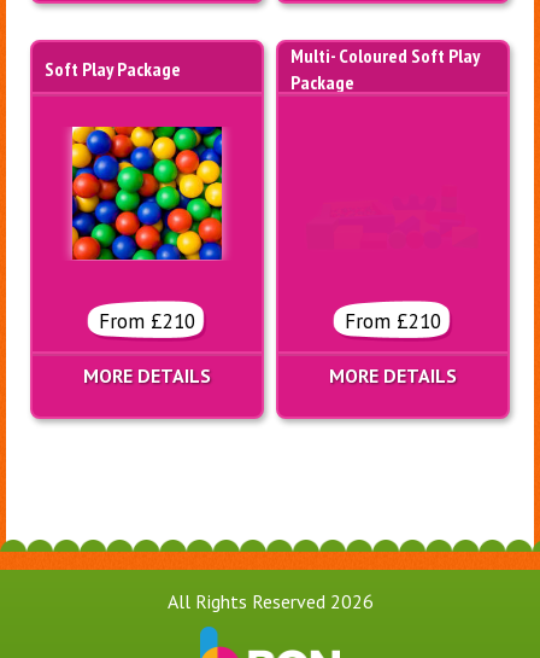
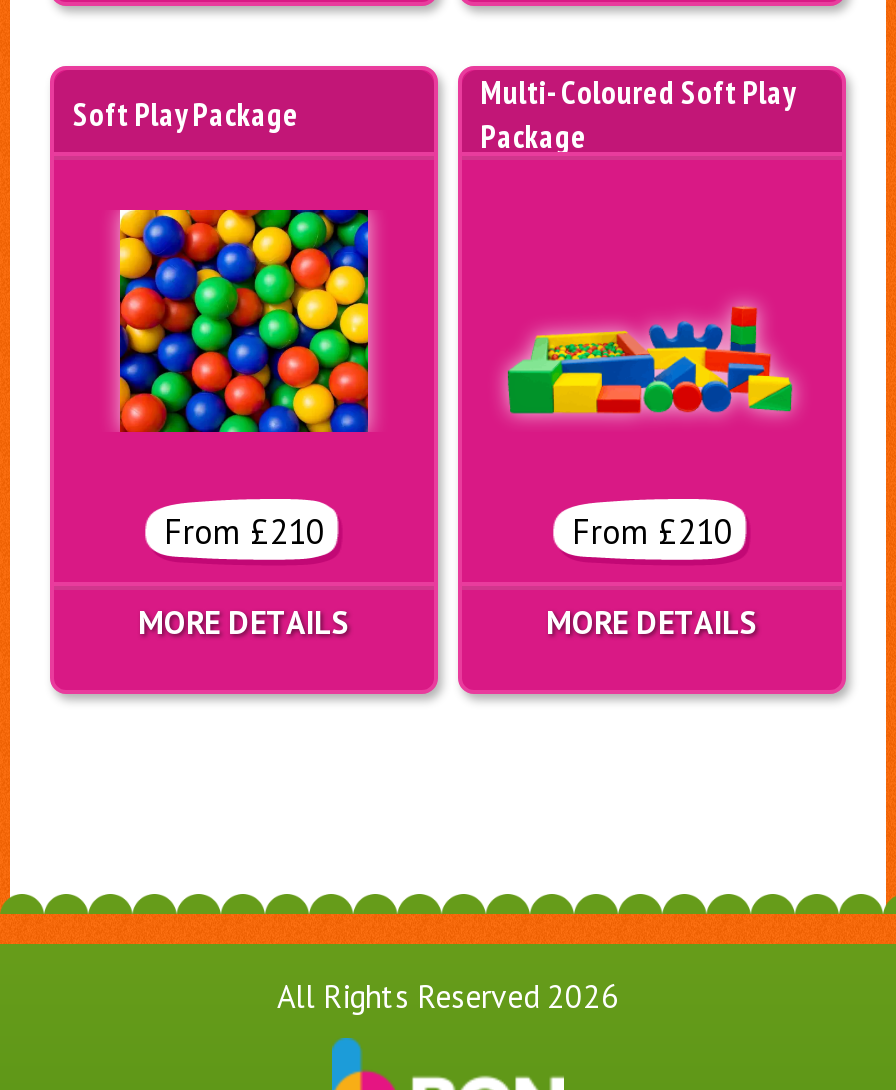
+ [image]
